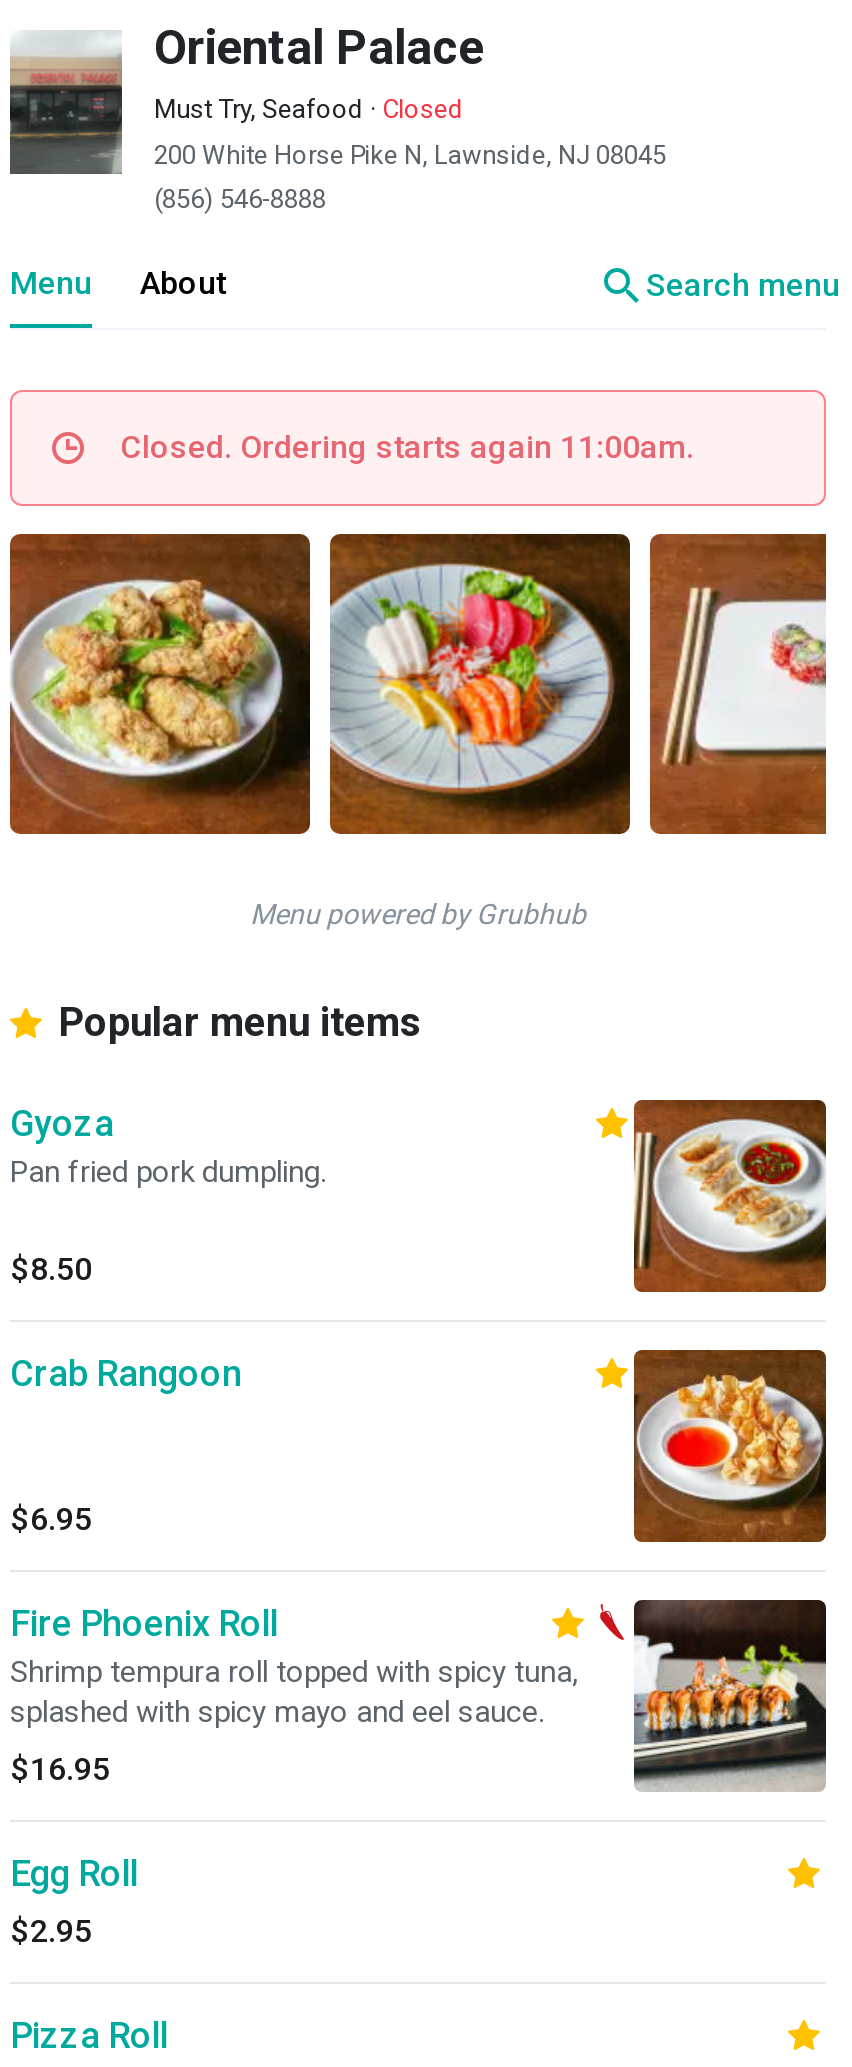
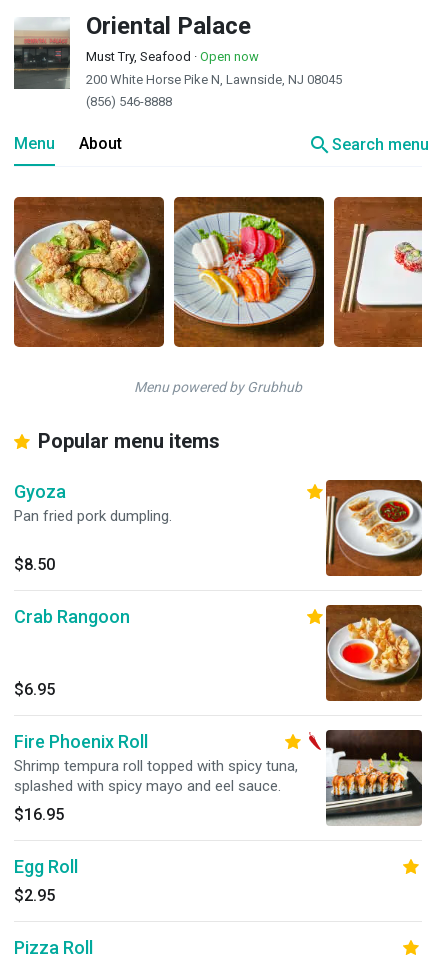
- Must Try, Seafood · Closed
+ Must Try, Seafood · Open now

- Closed. Ordering starts again 11:00am.
